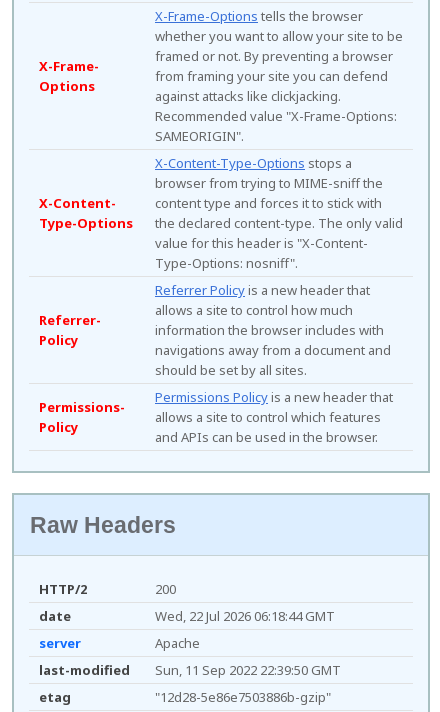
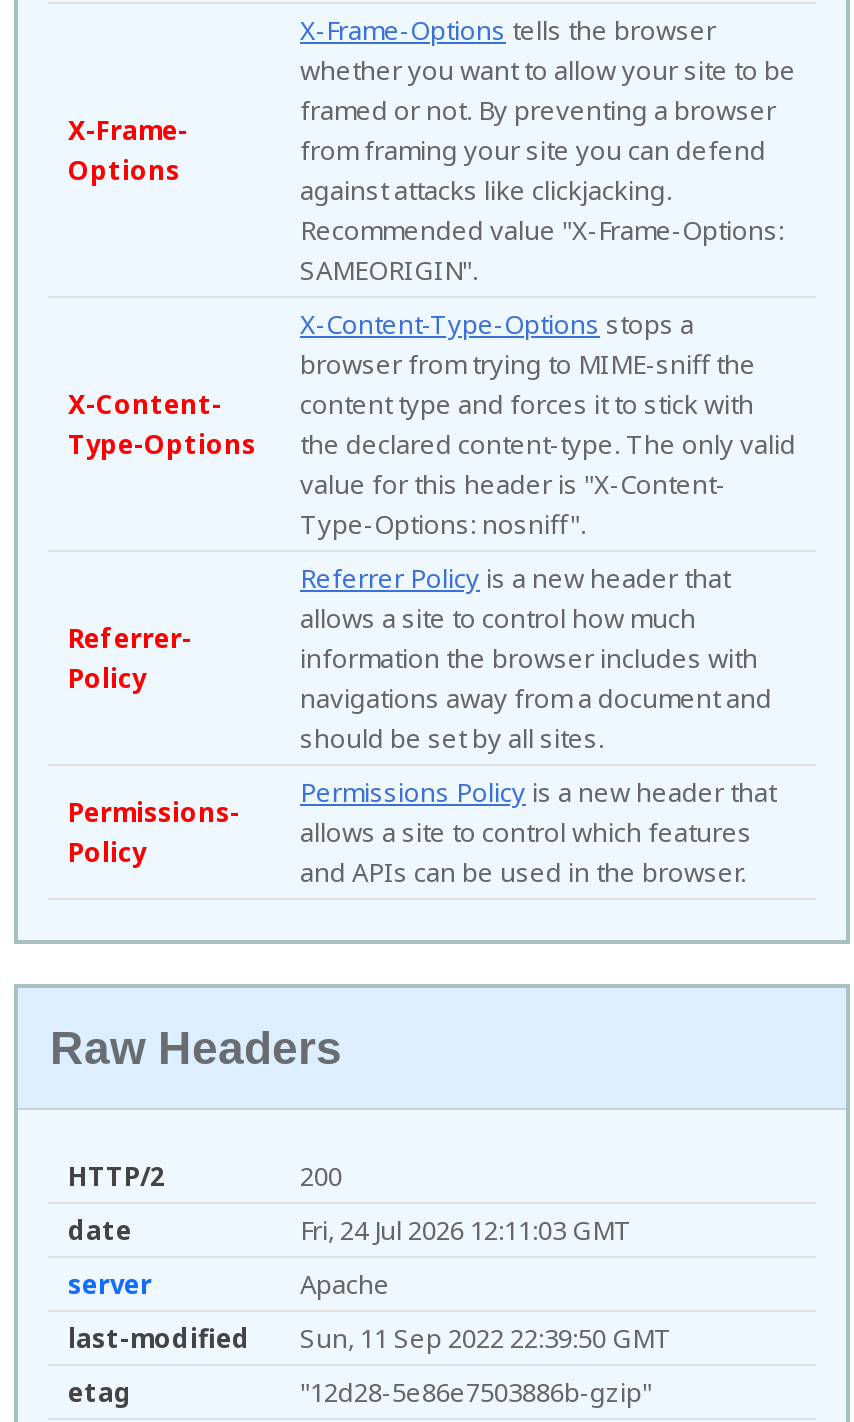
- Wed, 22 Jul 2026 06:18:44 GMT
+ Fri, 24 Jul 2026 12:11:03 GMT
